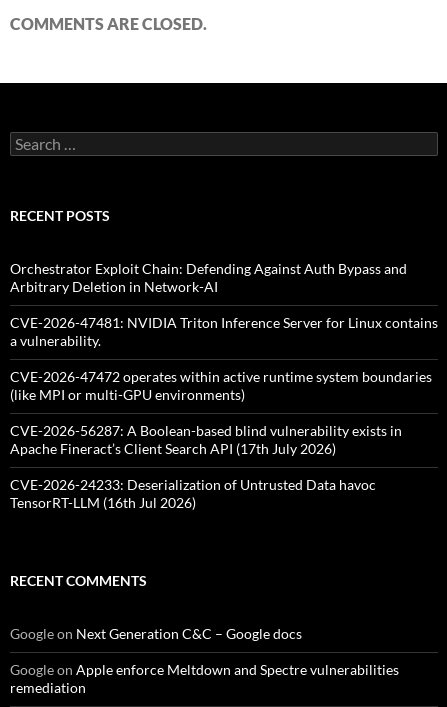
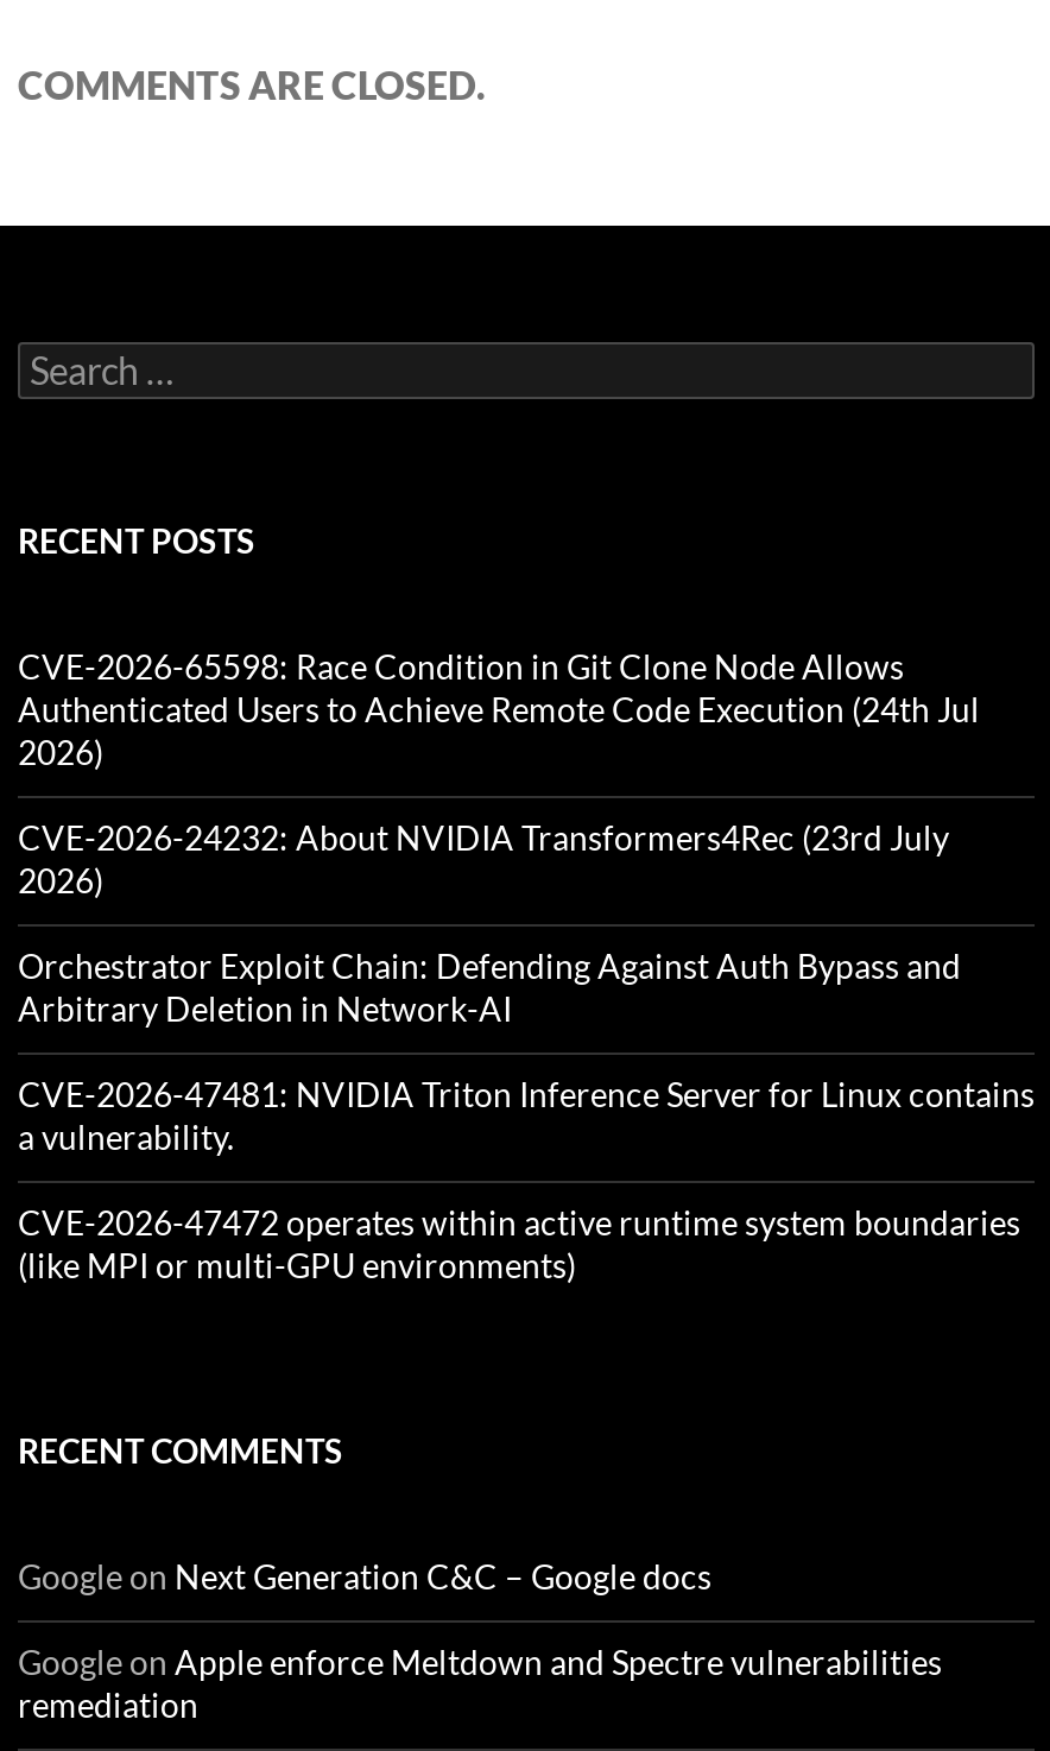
+ CVE-2026-65598: Race Condition in Git Clone Node Allows
+ Authenticated Users to Achieve Remote Code Execution (24th Jul
+ 2026)
+ CVE-2026-24232: About NVIDIA Transformers4Rec (23rd July
+ 2026)

moved down: Orchestrator Exploit Chain: Defending Against Auth Bypass and | Arbitrary Deletion in Network-AI | CVE-2026-47481: NVIDIA Triton Inference Server for Linux contains | a vulnerability. | CVE-2026-47472 operates within active runtime system boundaries | (like MPI or multi-GPU environments)

- CVE-2026-56287: A Boolean-based blind vulnerability exists in
- Apache Fineract’s Client Search API (17th July 2026)
- CVE-2026-24233: Deserialization of Untrusted Data havoc
- TensorRT-LLM (16th Jul 2026)
